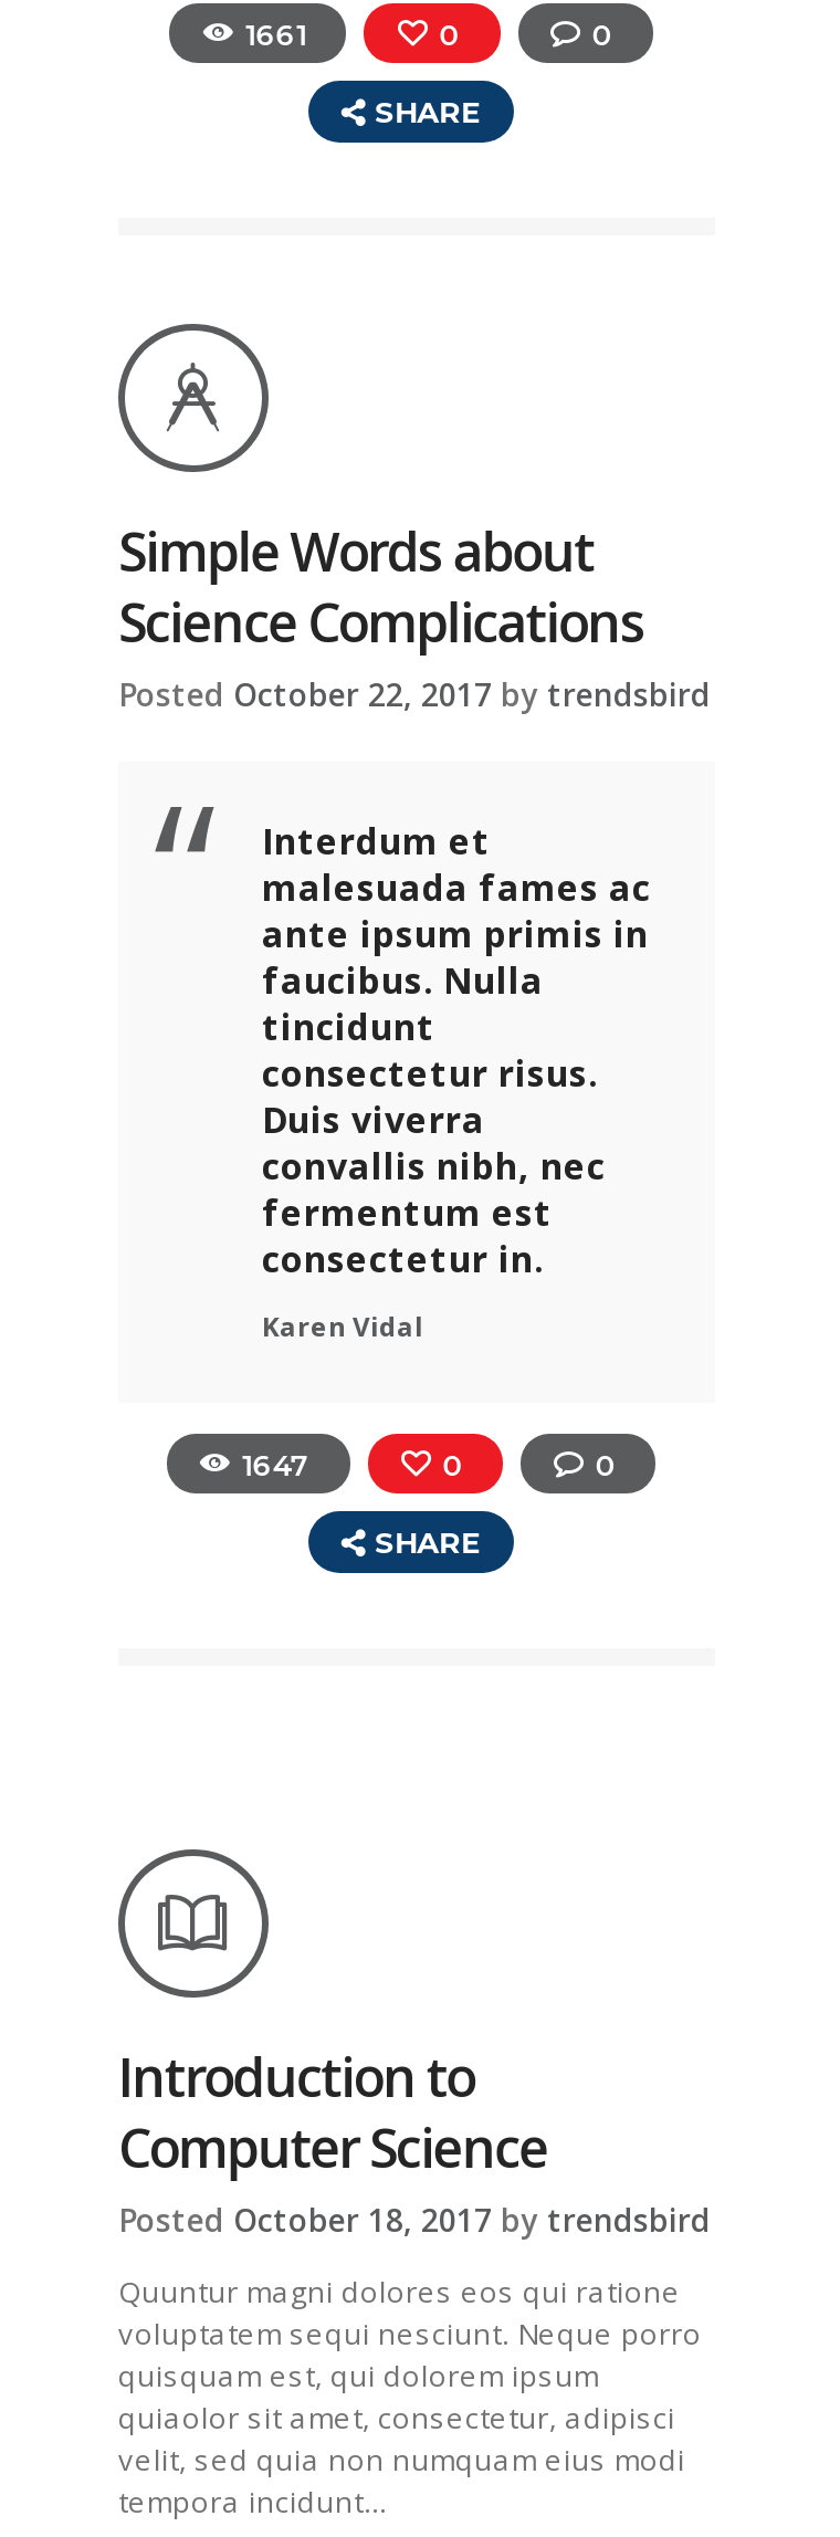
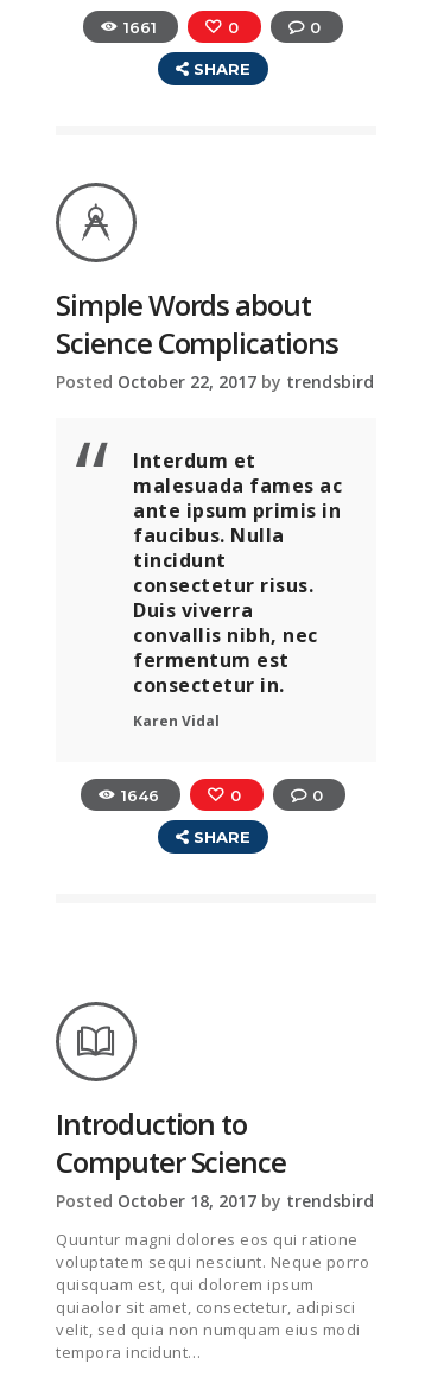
- 1647
+ 1646
